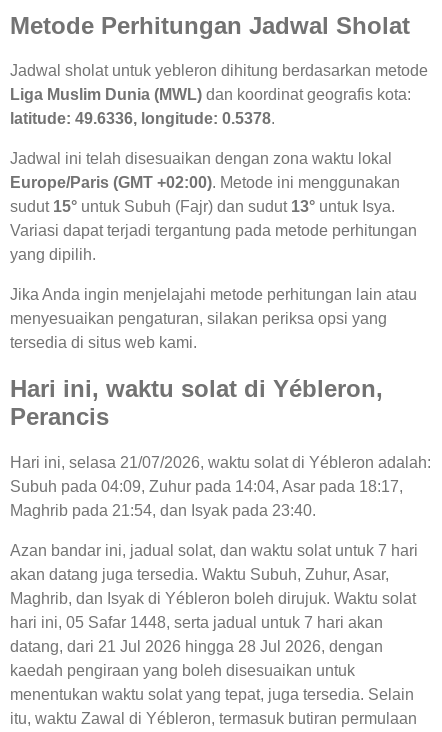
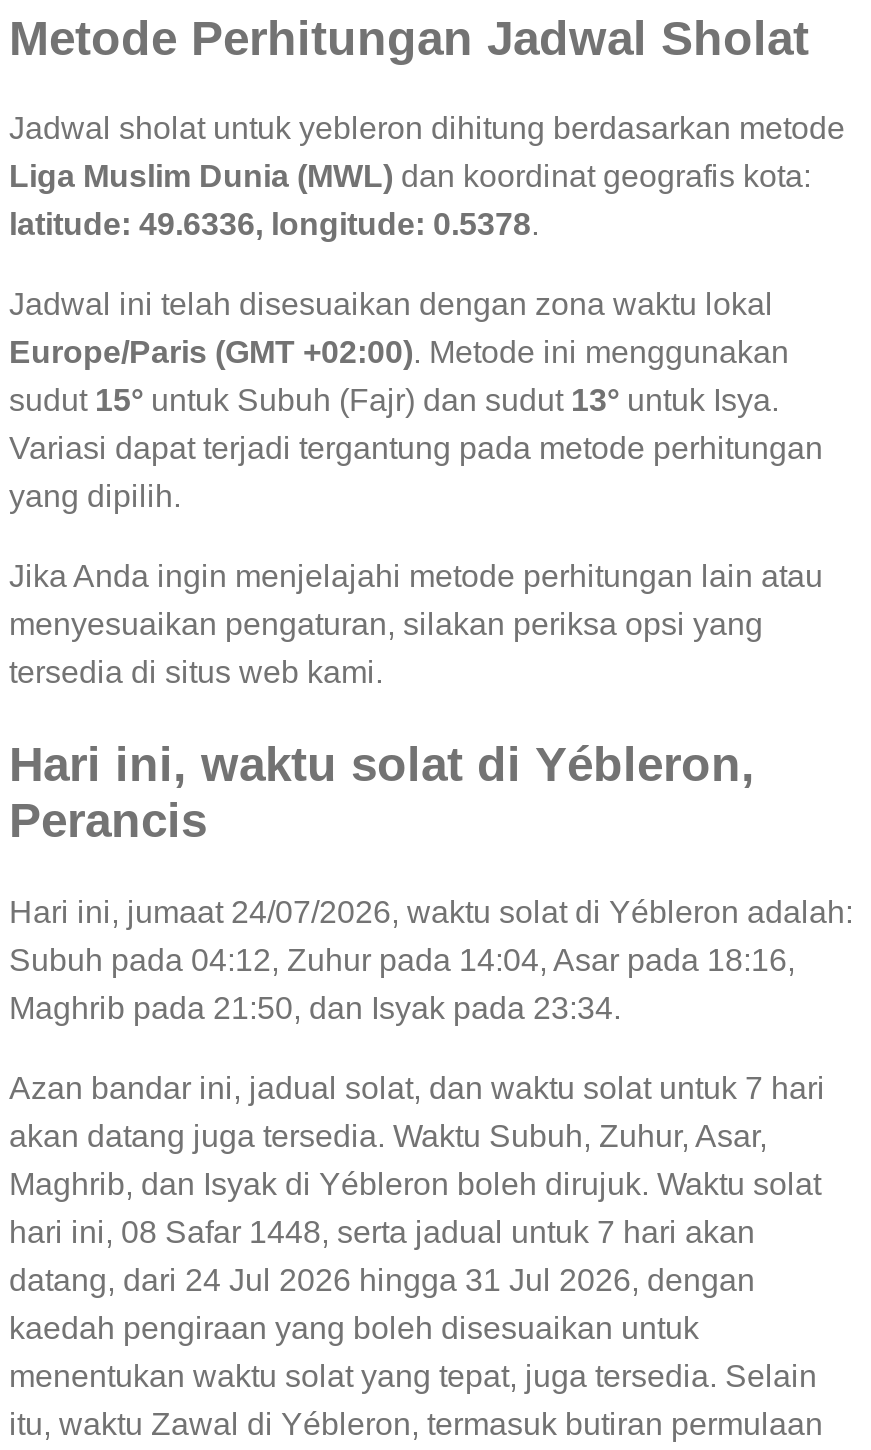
- Hari ini, selasa 21/07/2026, waktu solat di Yébleron adalah:
+ Hari ini, jumaat 24/07/2026, waktu solat di Yébleron adalah:

- Subuh pada 04:09, Zuhur pada 14:04, Asar pada 18:17,
+ Subuh pada 04:12, Zuhur pada 14:04, Asar pada 18:16,

- Maghrib pada 21:54, dan Isyak pada 23:40.
+ Maghrib pada 21:50, dan Isyak pada 23:34.

- hari ini, 05 Safar 1448, serta jadual untuk 7 hari akan
+ hari ini, 08 Safar 1448, serta jadual untuk 7 hari akan

- datang, dari 21 Jul 2026 hingga 28 Jul 2026, dengan
+ datang, dari 24 Jul 2026 hingga 31 Jul 2026, dengan
